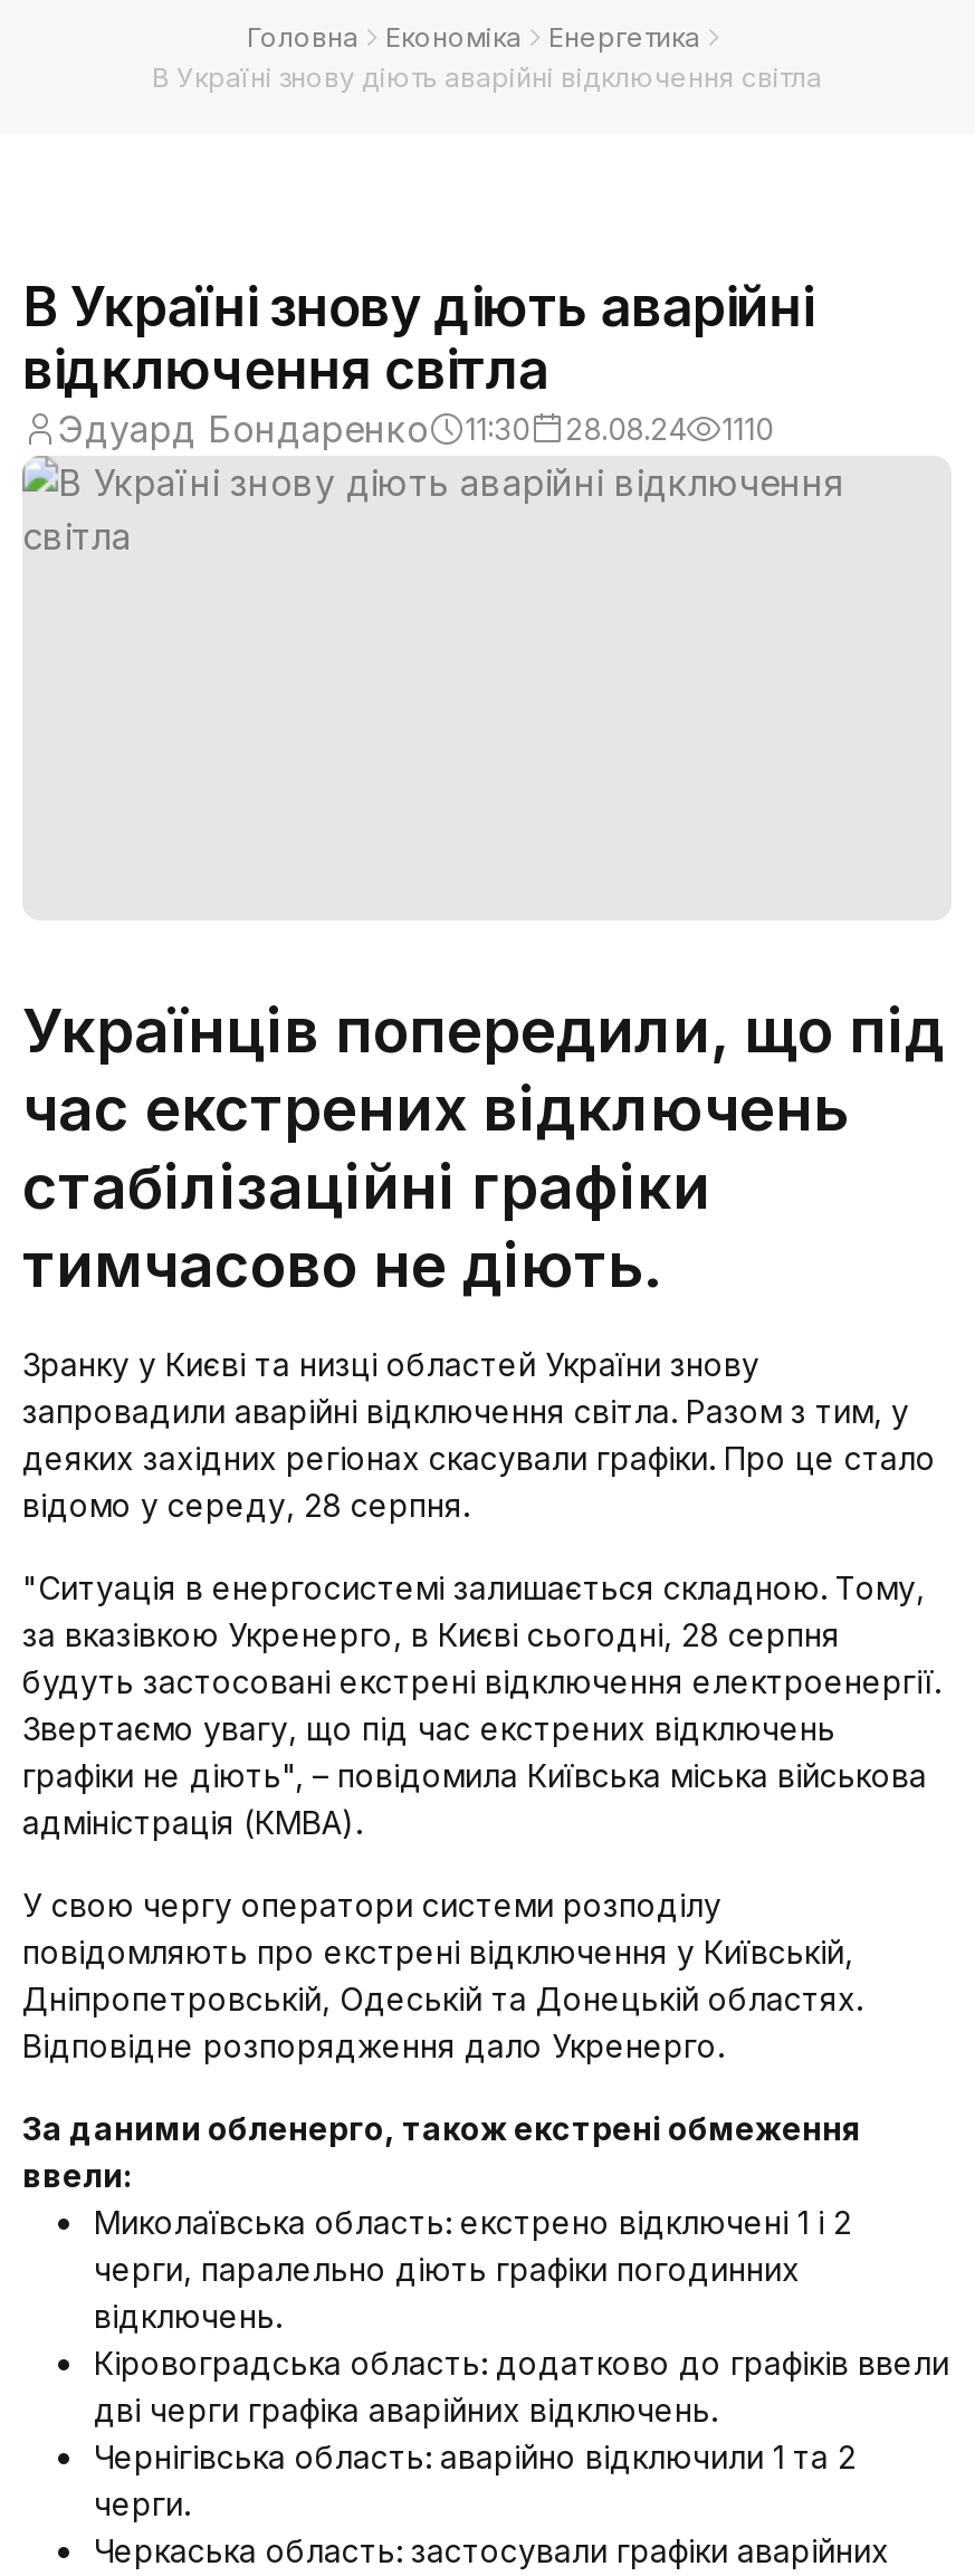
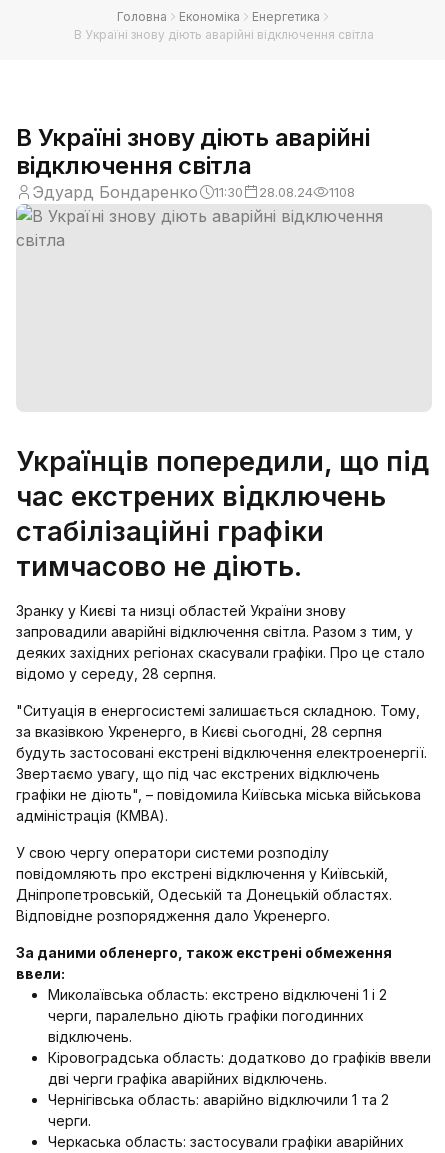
- Эдуард Бондаренко 11:30 28.08.24 1110
+ Эдуард Бондаренко 11:30 28.08.24 1108
